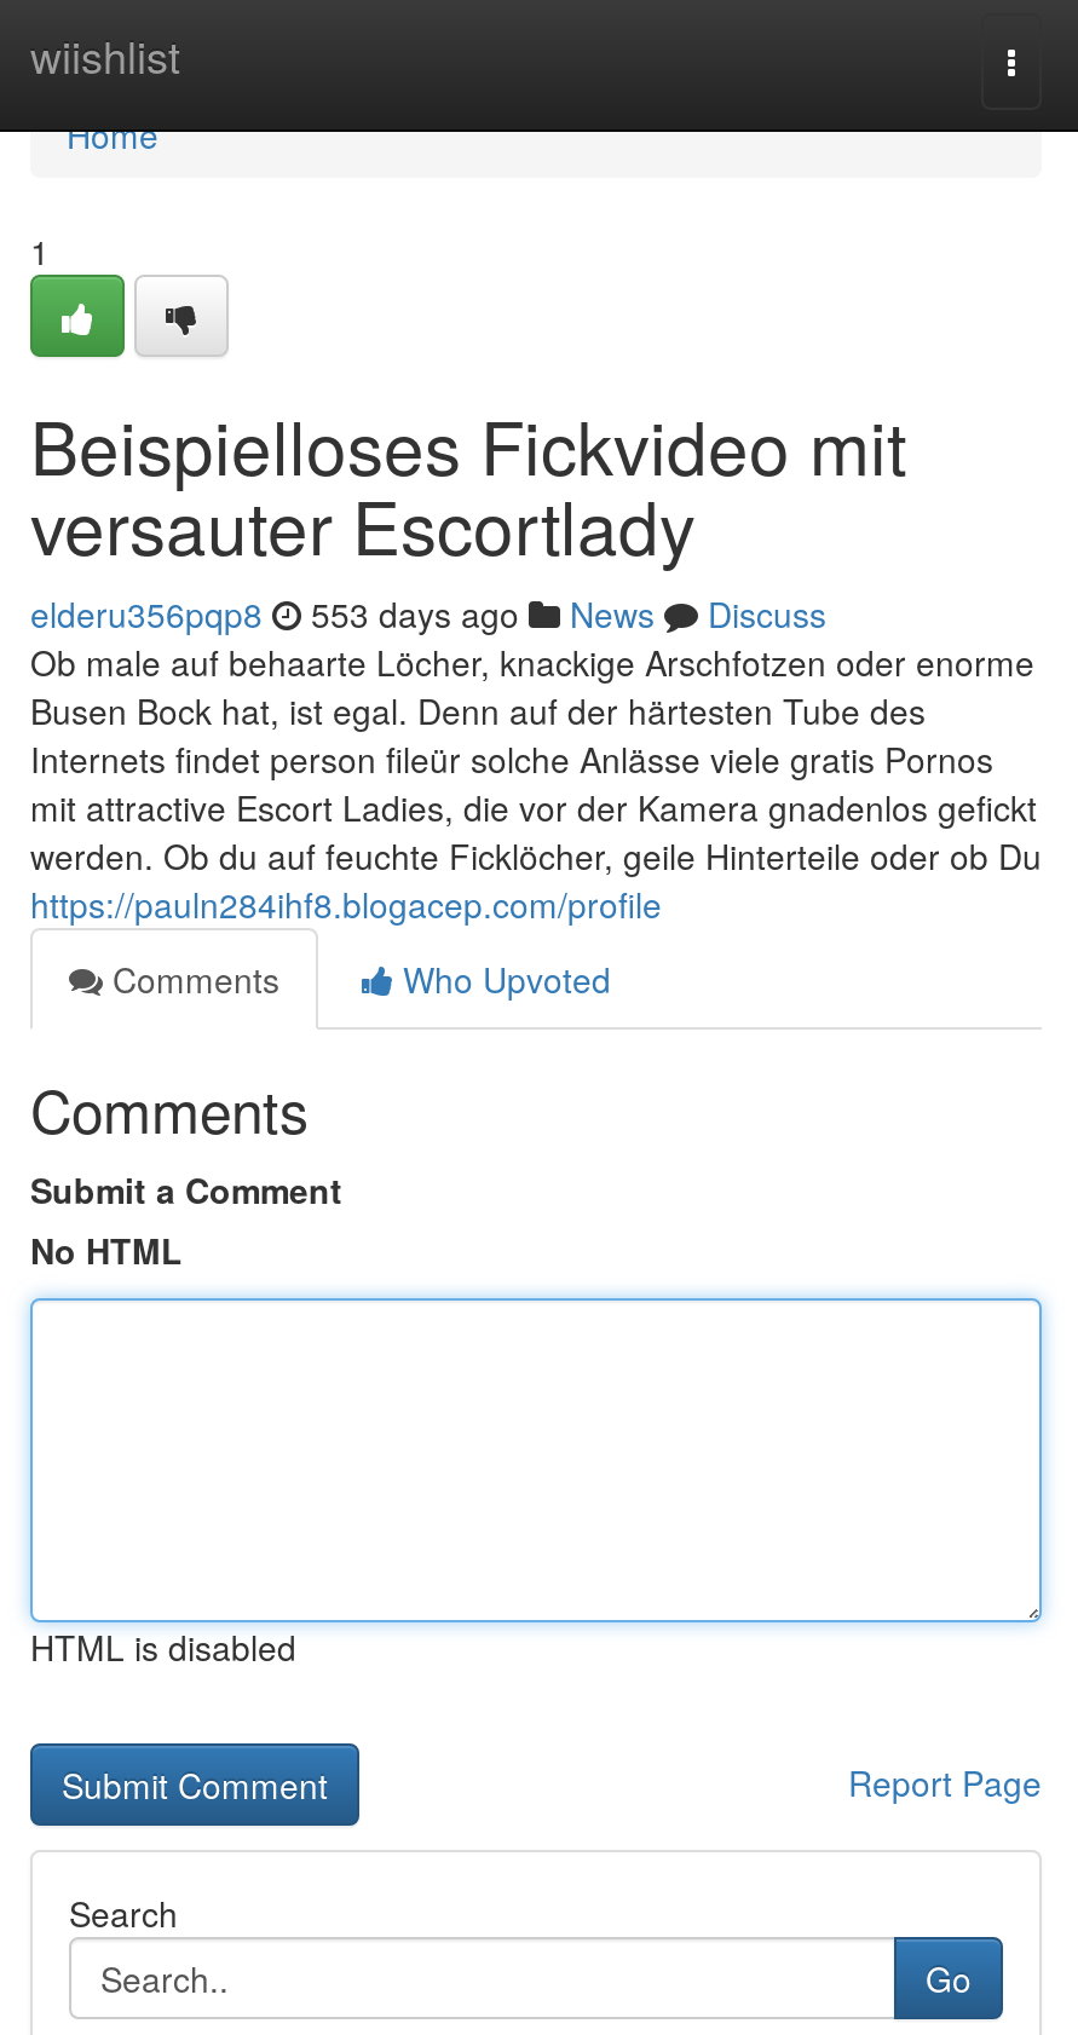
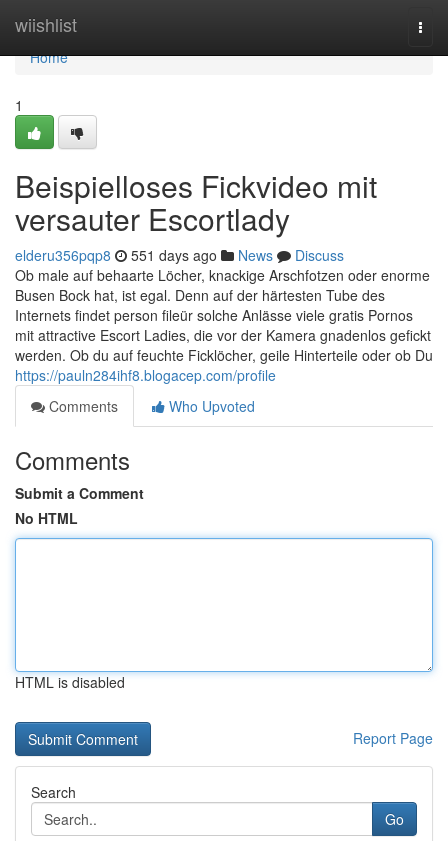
- elderu356pqp8 553 days ago News Discuss
+ elderu356pqp8 551 days ago News Discuss
